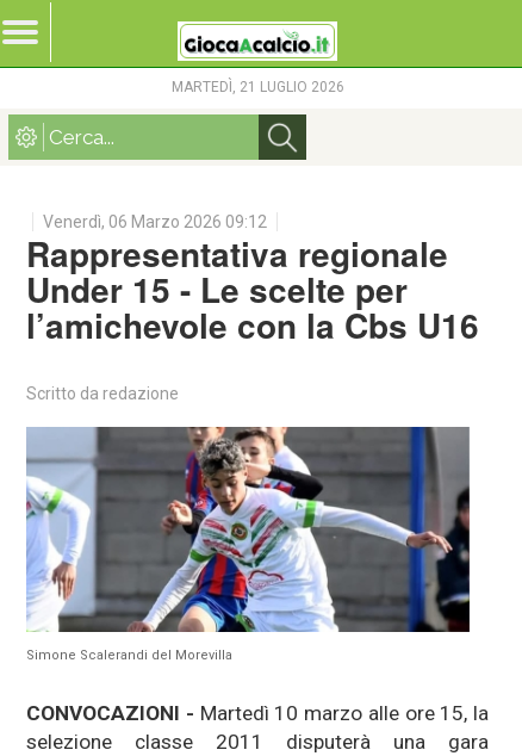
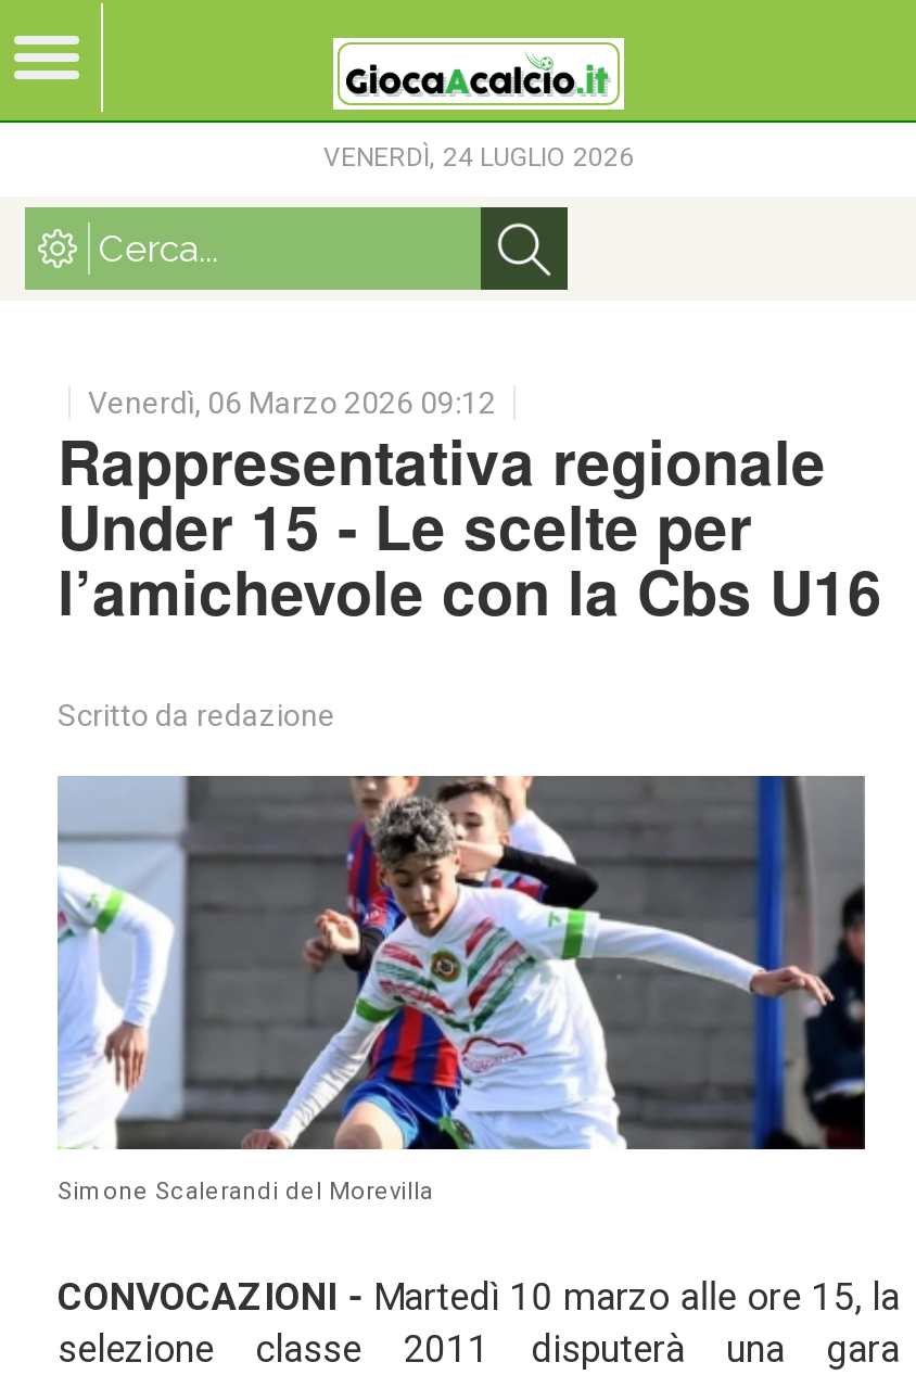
- MARTEDÌ, 21 LUGLIO 2026
+ VENERDÌ, 24 LUGLIO 2026
